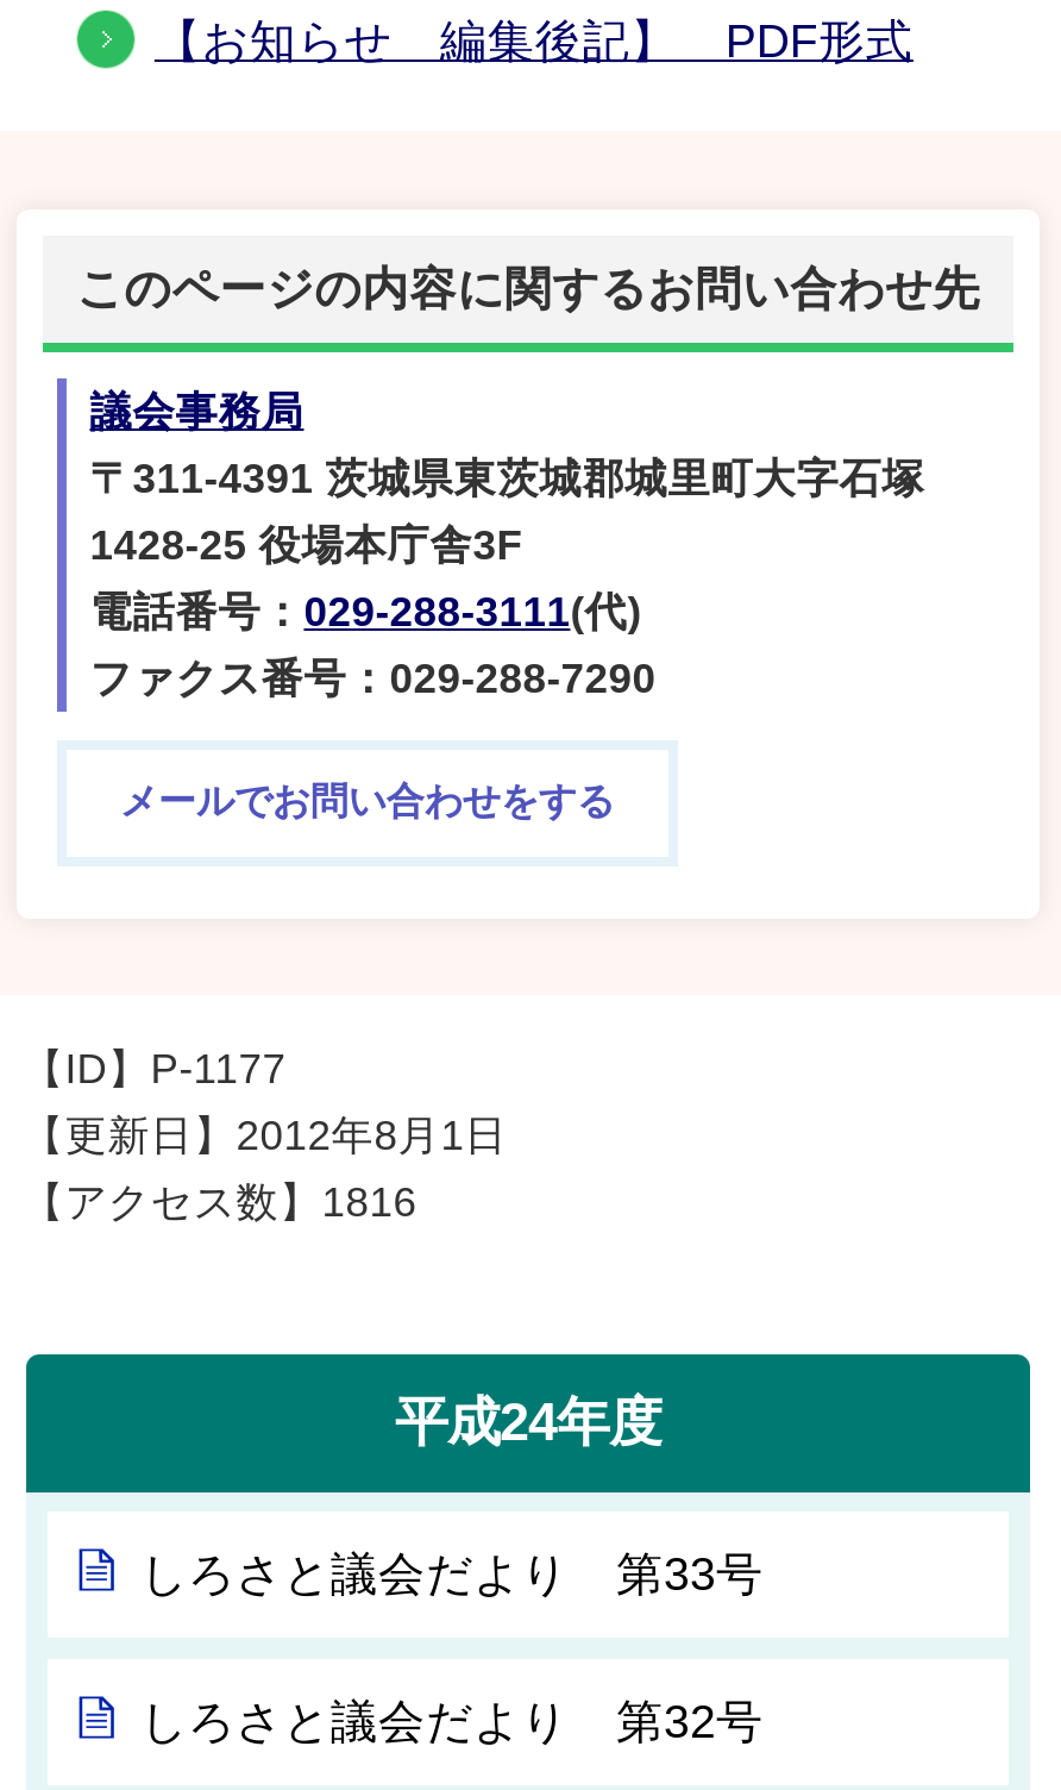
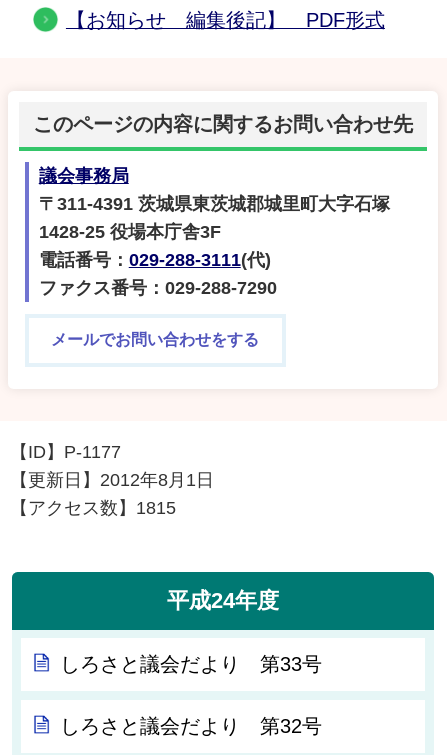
- 【アクセス数】1816
+ 【アクセス数】1815
